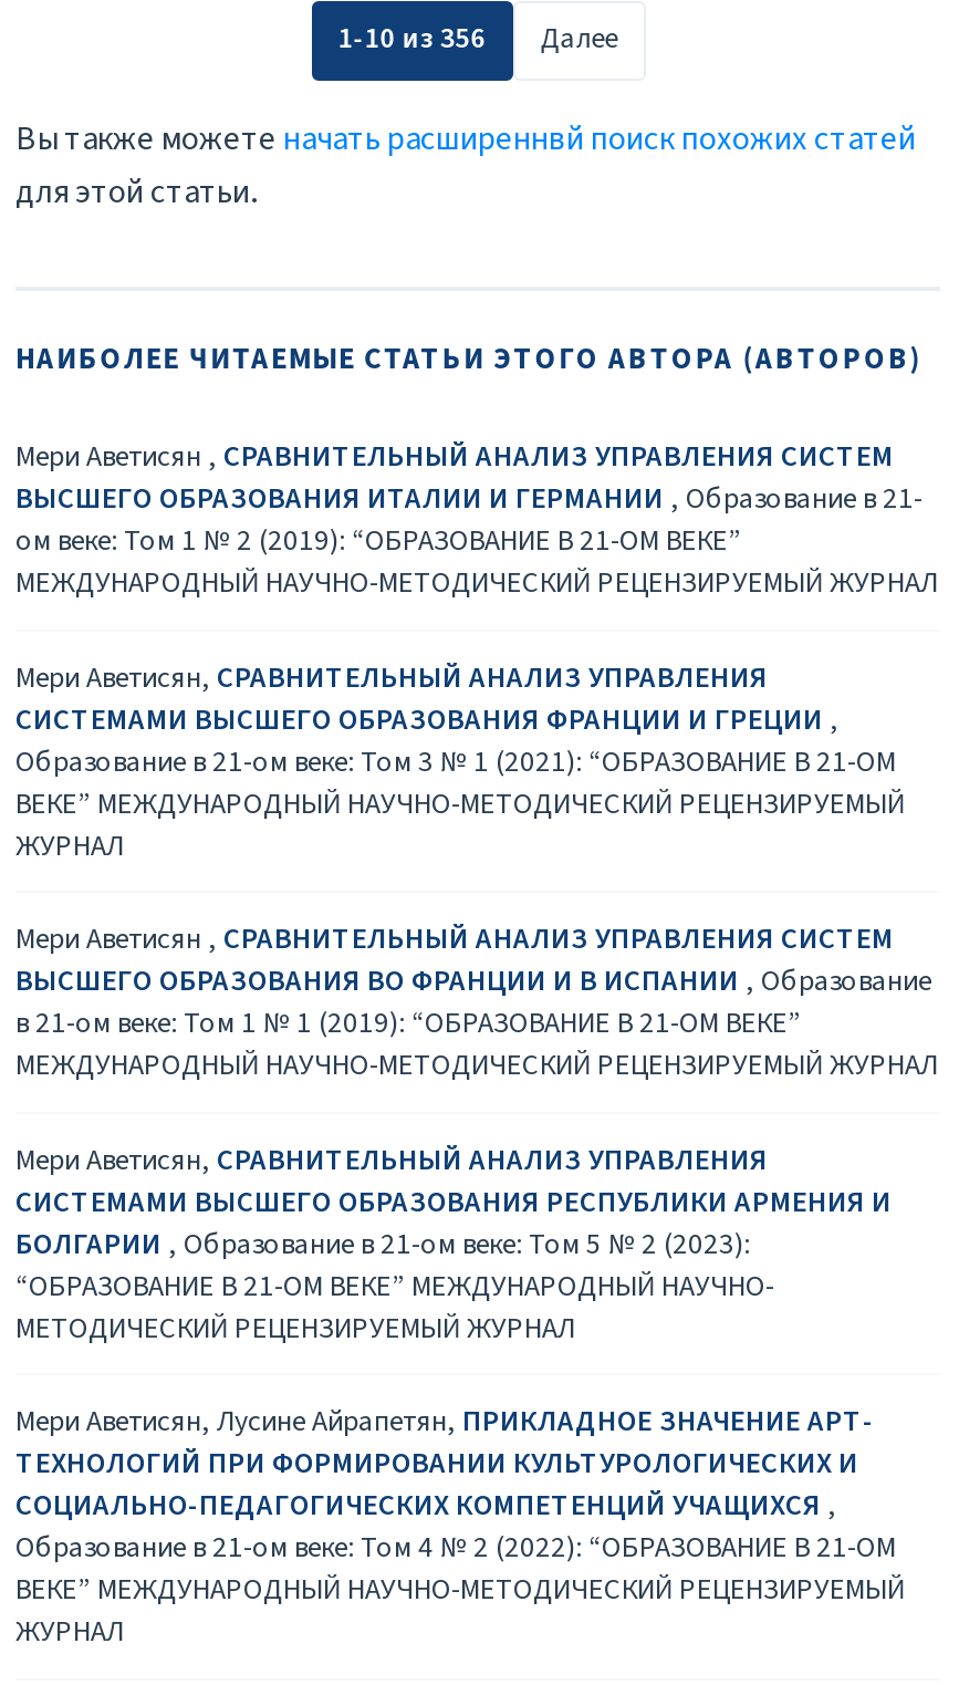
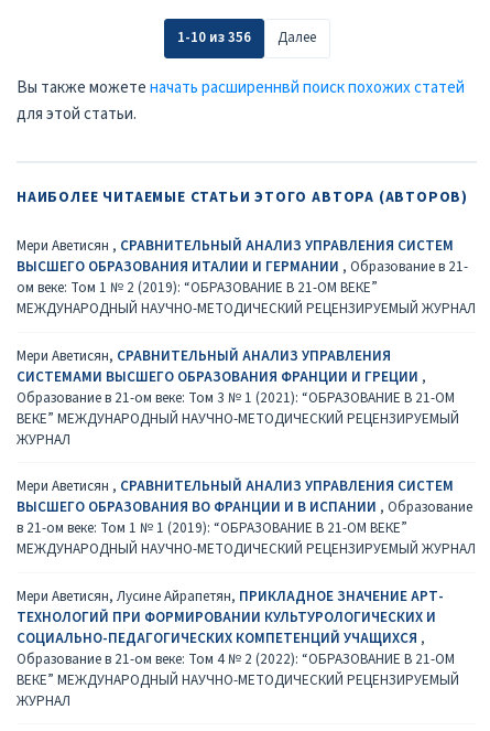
- Мери Аветисян, СРАВНИТЕЛЬНЫЙ АНАЛИЗ УПРАВЛЕНИЯ
- СИСТЕМАМИ ВЫСШЕГО ОБРАЗОВАНИЯ РЕСПУБЛИКИ АРМЕНИЯ И
- БОЛГАРИИ, Образование в 21-ом веке: Том 5 № 2 (2023):
- “ОБРАЗОВАНИЕ В 21-ОМ ВЕКЕ” МЕЖДУНАРОДНЫЙ НАУЧНО-
- МЕТОДИЧЕСКИЙ РЕЦЕНЗИРУЕМЫЙ ЖУРНАЛ
